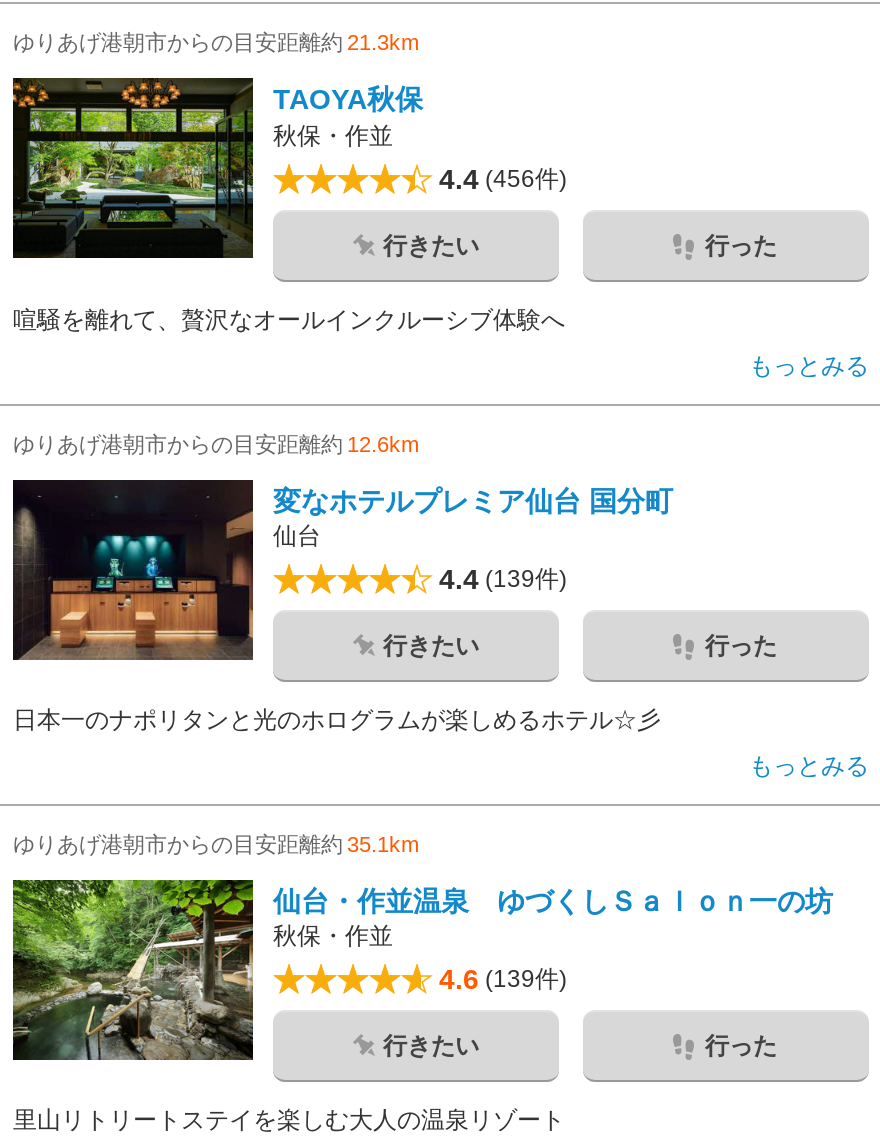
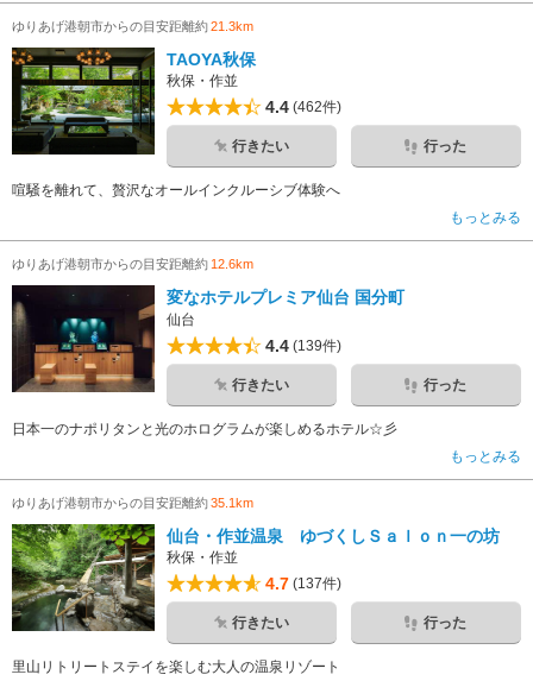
- 4.4 (456件)
+ 4.4 (462件)

- 4.6 (139件)
+ 4.7 (137件)
